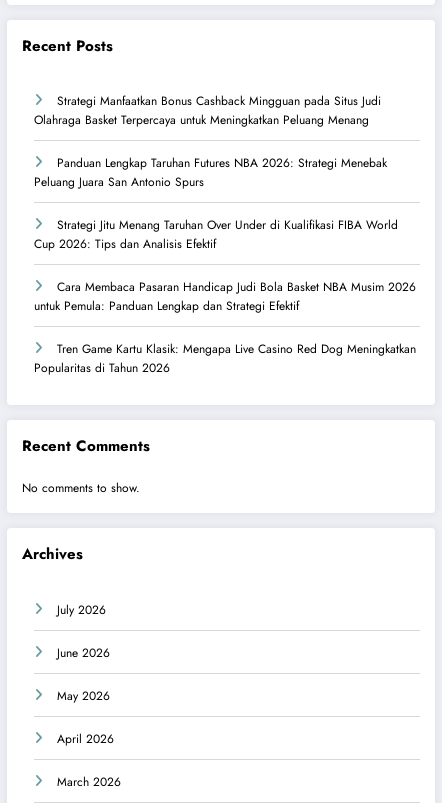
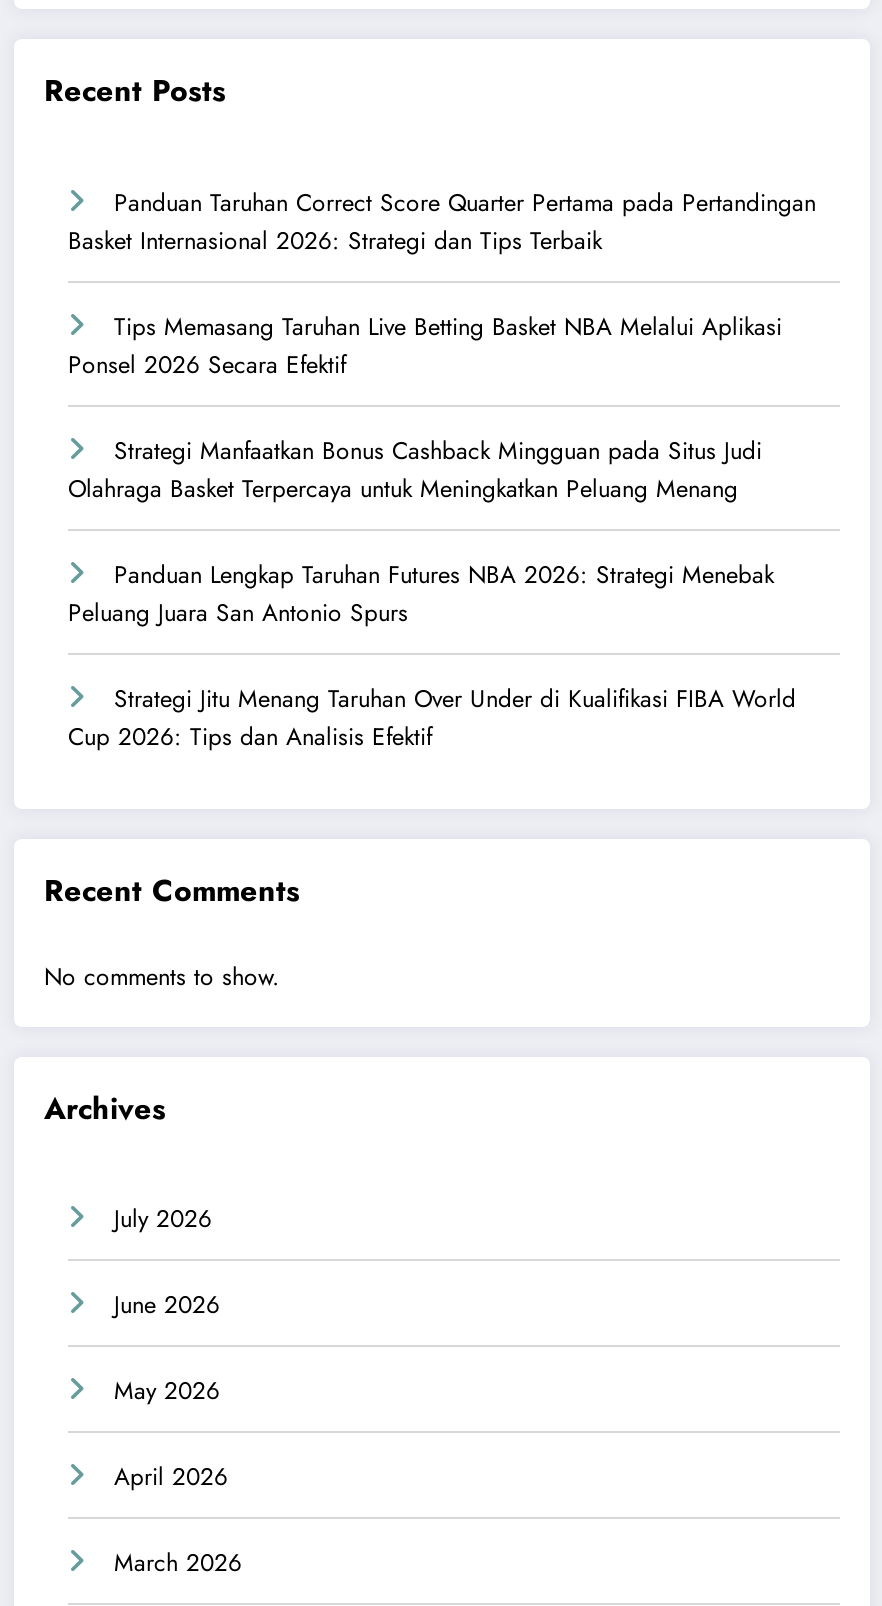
+ Panduan Taruhan Correct Score Quarter Pertama pada Pertandingan
+ Basket Internasional 2026: Strategi dan Tips Terbaik
+ Tips Memasang Taruhan Live Betting Basket NBA Melalui Aplikasi
+ Ponsel 2026 Secara Efektif

moved down: Strategi Manfaatkan Bonus Cashback Mingguan pada Situs Judi | Olahraga Basket Terpercaya untuk Meningkatkan Peluang Menang | Panduan Lengkap Taruhan Futures NBA 2026: Strategi Menebak | Peluang Juara San Antonio Spurs | Strategi Jitu Menang Taruhan Over Under di Kualifikasi FIBA World | Cup 2026: Tips dan Analisis Efektif

- Cara Membaca Pasaran Handicap Judi Bola Basket NBA Musim 2026
- untuk Pemula: Panduan Lengkap dan Strategi Efektif
- Tren Game Kartu Klasik: Mengapa Live Casino Red Dog Meningkatkan
- Popularitas di Tahun 2026
